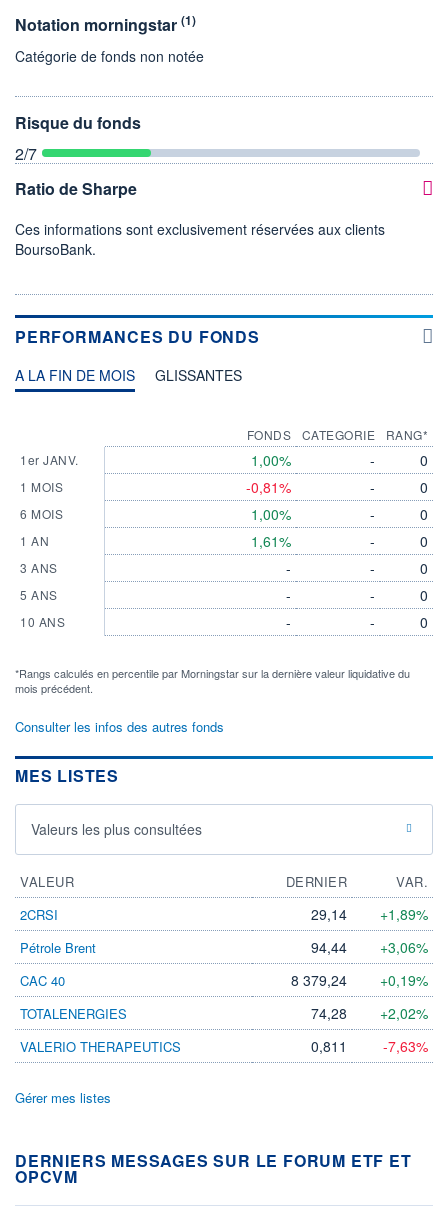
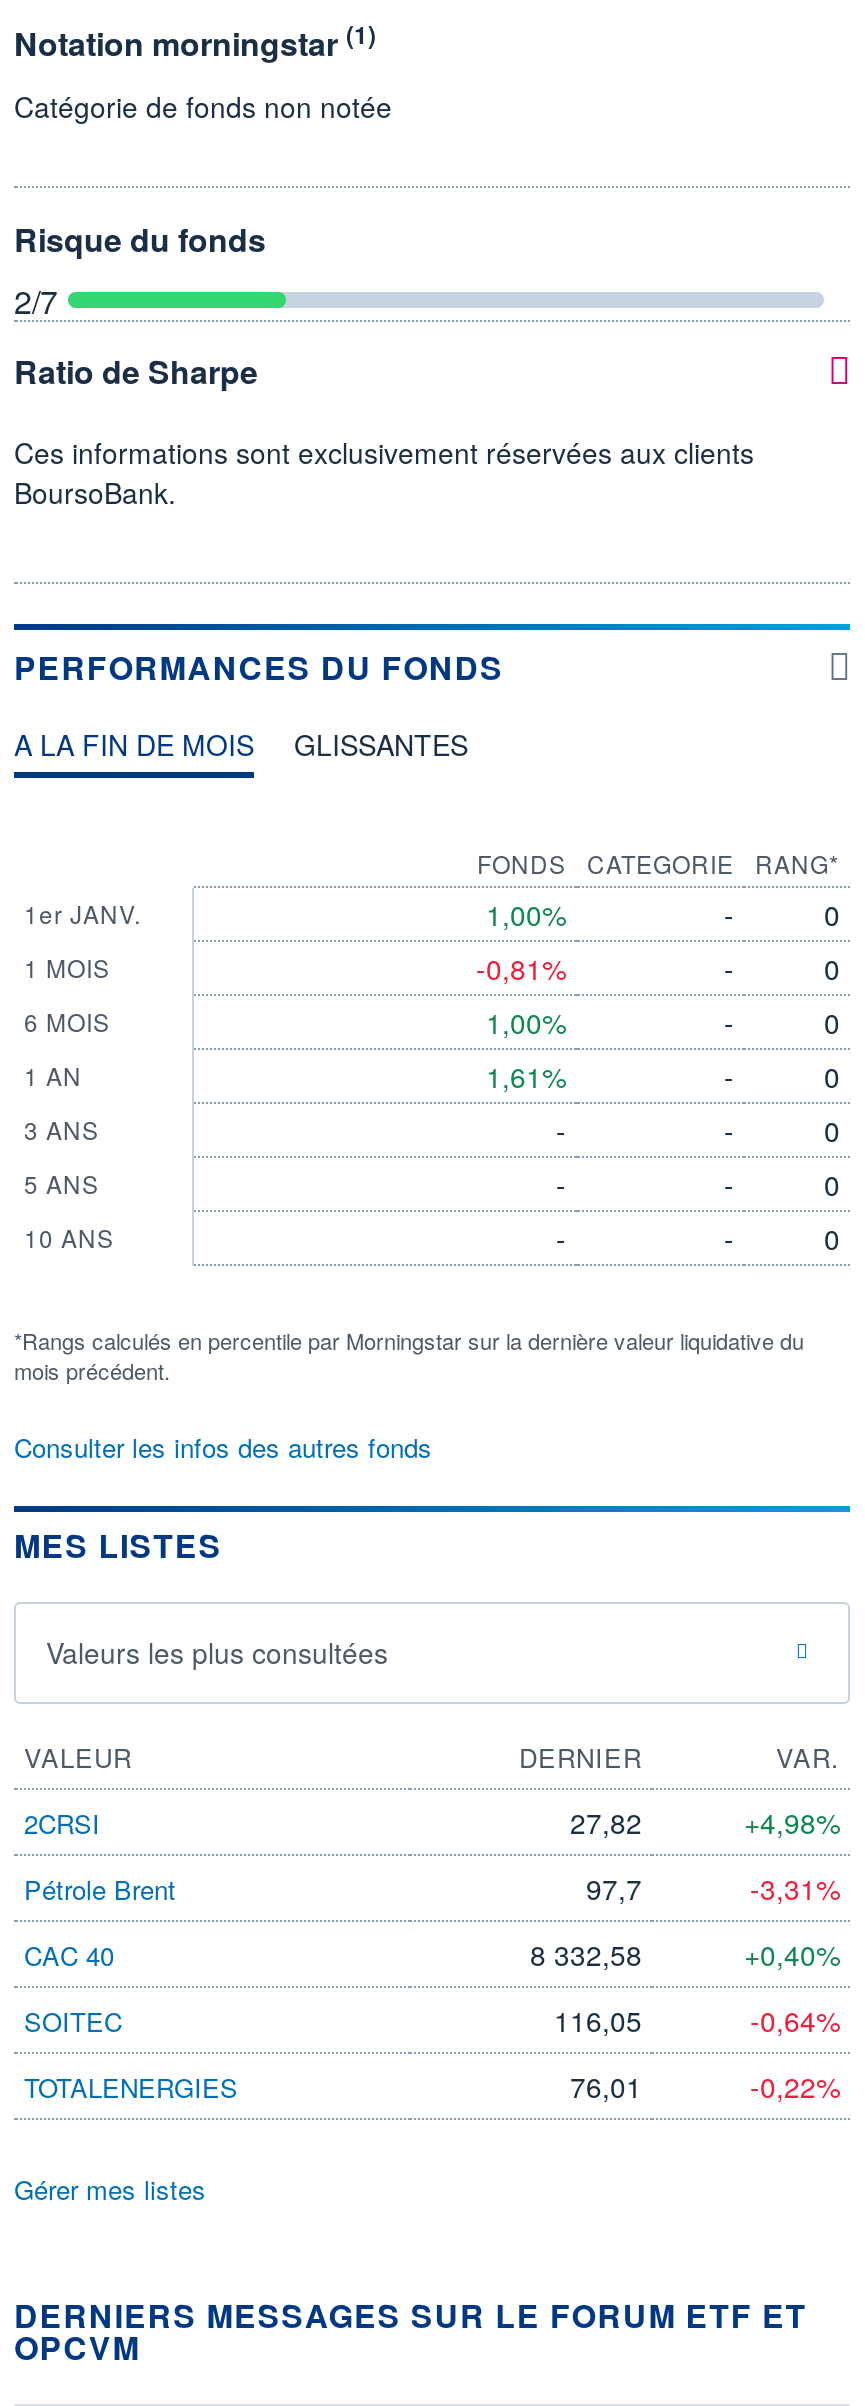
- 29,14
+ 27,82

- +1,89%
+ +4,98%

- 94,44
+ 97,7

- +3,06%
+ -3,31%

- 8 379,24
- +0,19%
+ 8 332,58
+ +0,40%
+ SOITEC
+ 116,05
+ -0,64%

- 74,28
- +2,02%
- VALERIO THERAPEUTICS
- 0,811
- -7,63%
+ 76,01
+ -0,22%

moved down: TOTALENERGIES
